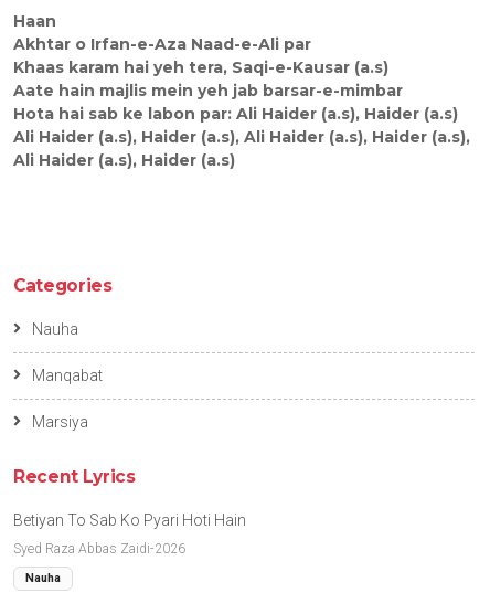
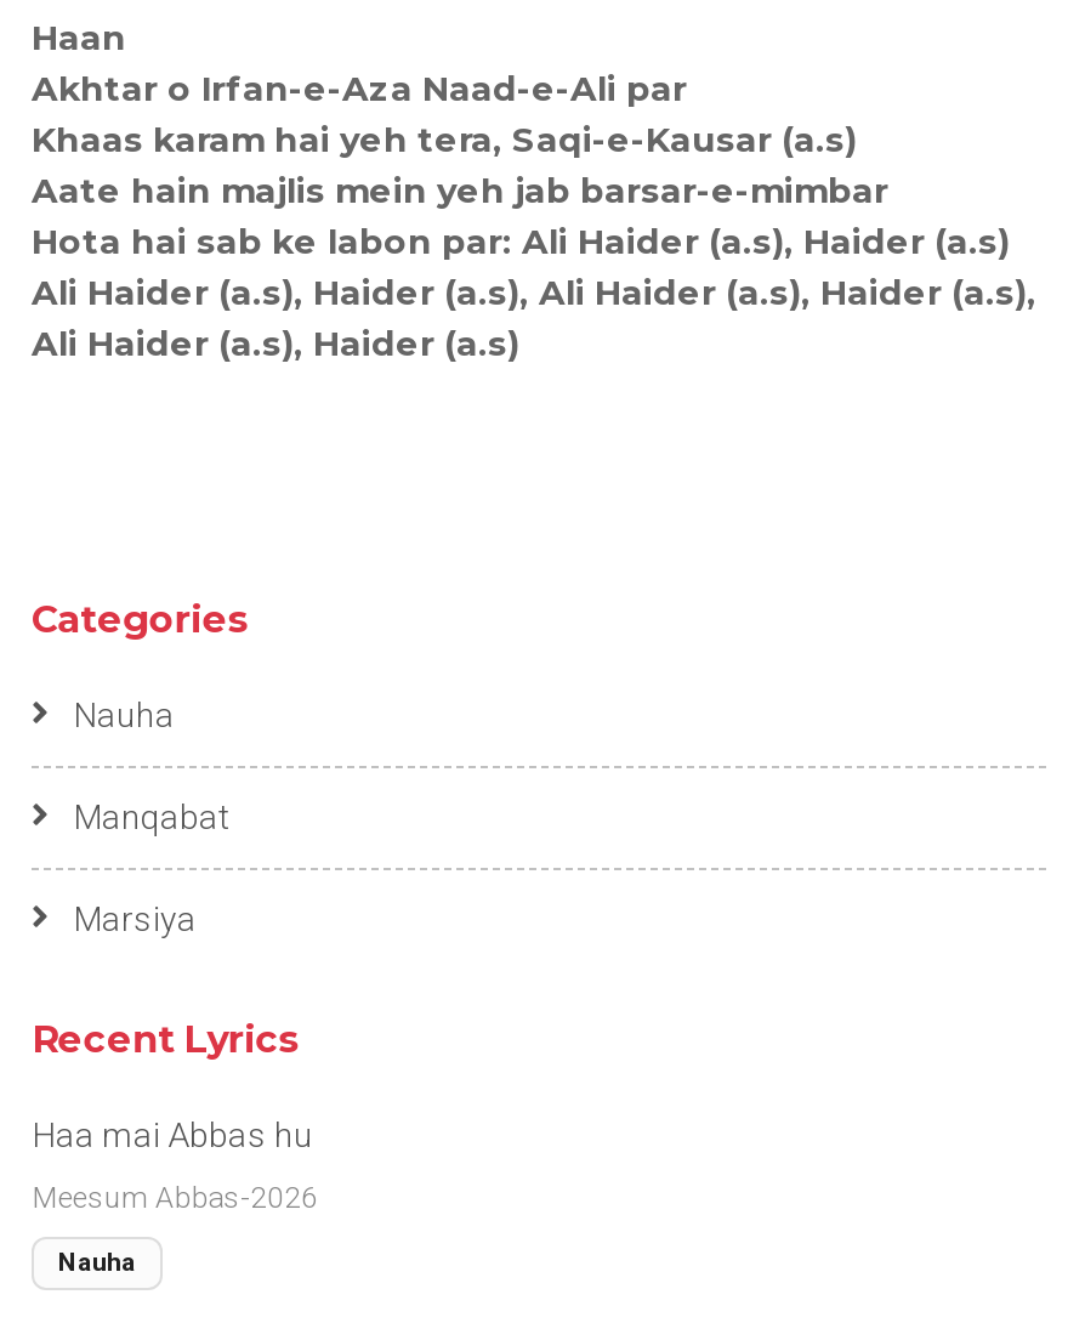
- Betiyan To Sab Ko Pyari Hoti Hain
+ Haa mai Abbas hu

- Syed Raza Abbas Zaidi-2026
+ Meesum Abbas-2026
